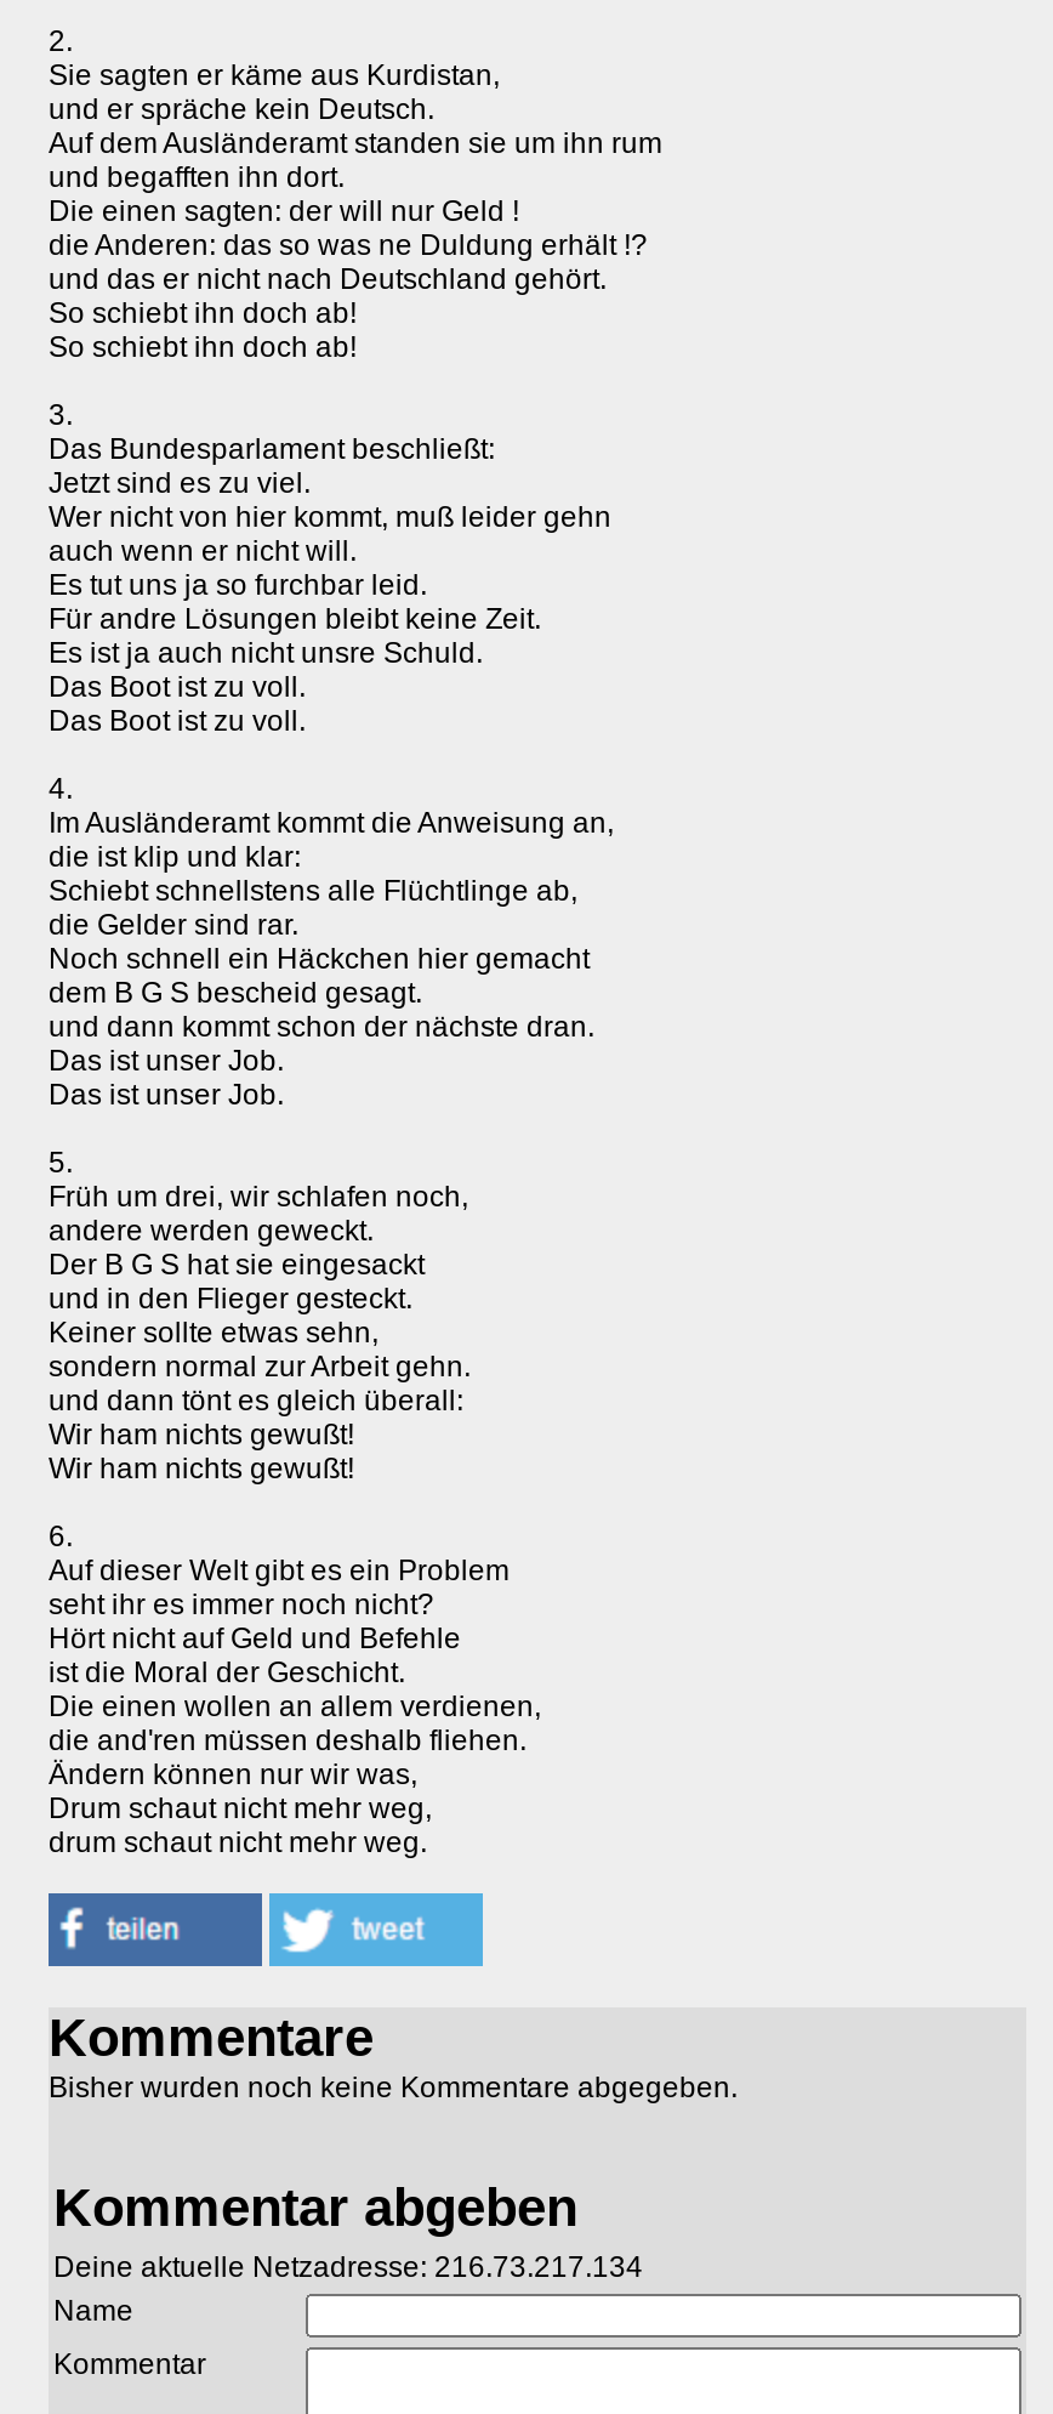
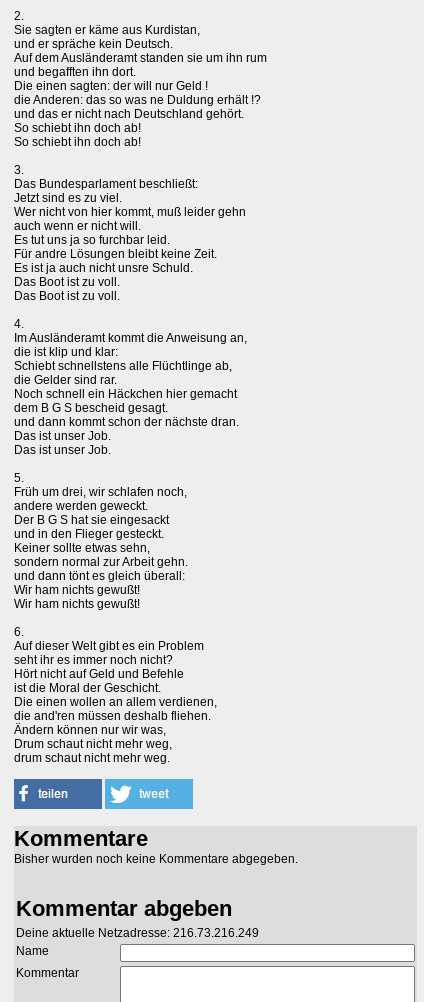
- Deine aktuelle Netzadresse: 216.73.217.134
+ Deine aktuelle Netzadresse: 216.73.216.249
